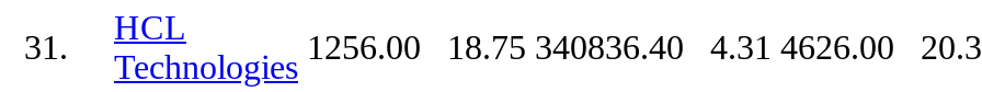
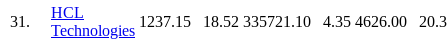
- 1256.00
+ 1237.15

- 18.75 340836.40
+ 18.52 335721.10

- 4.31 4626.00
+ 4.35 4626.00
